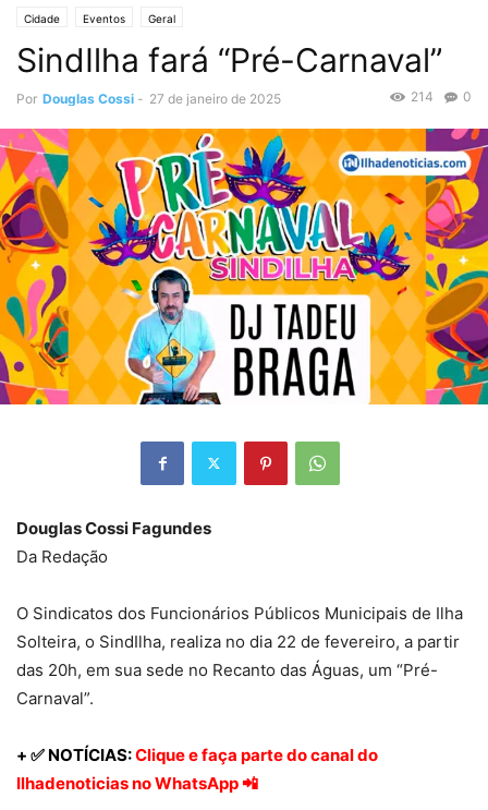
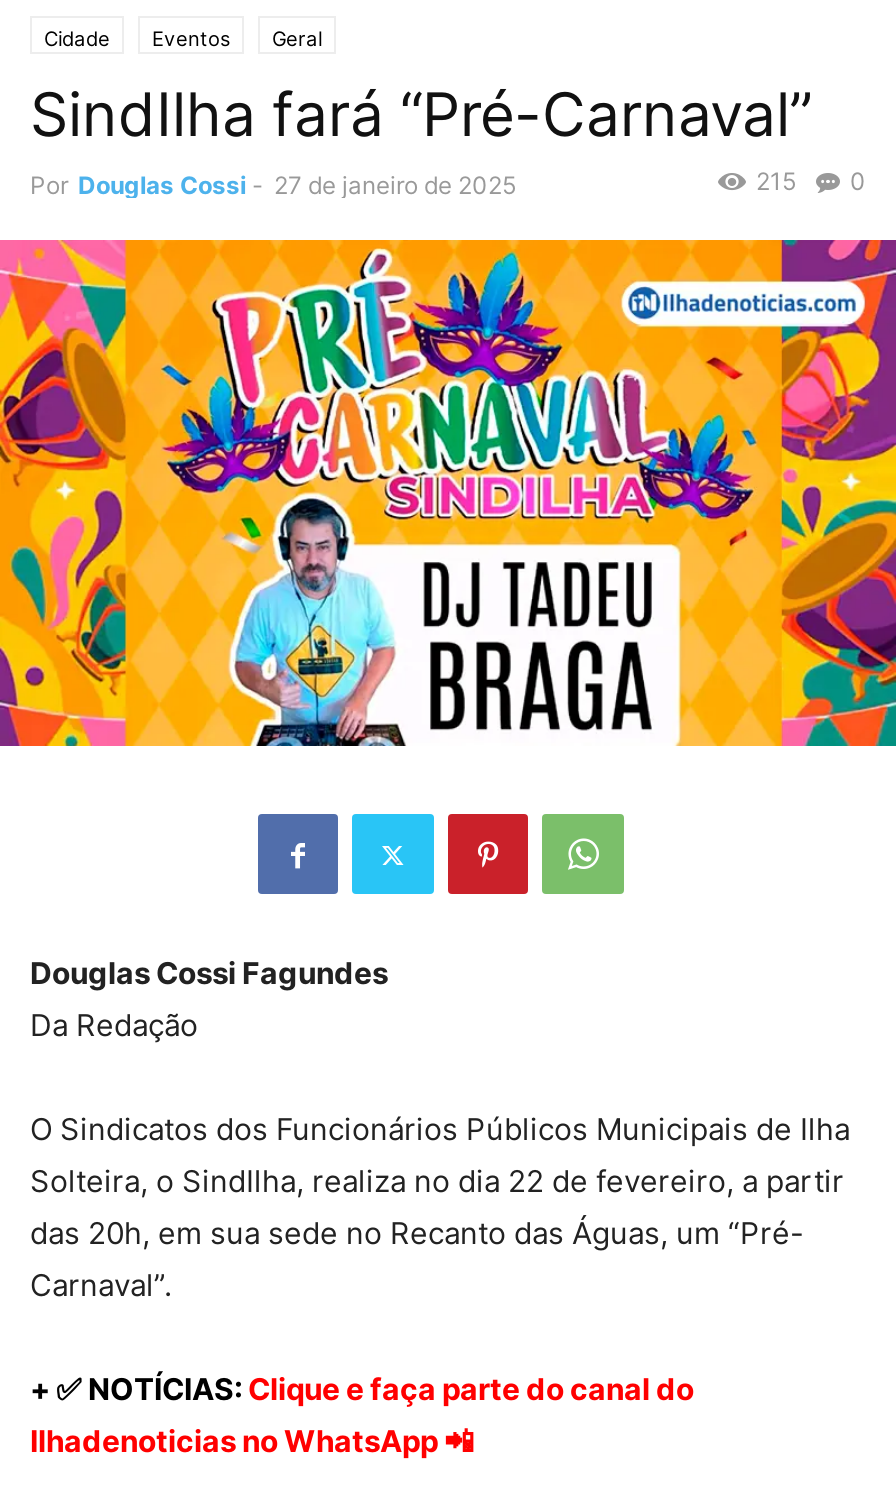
- 214 0
+ 215 0
